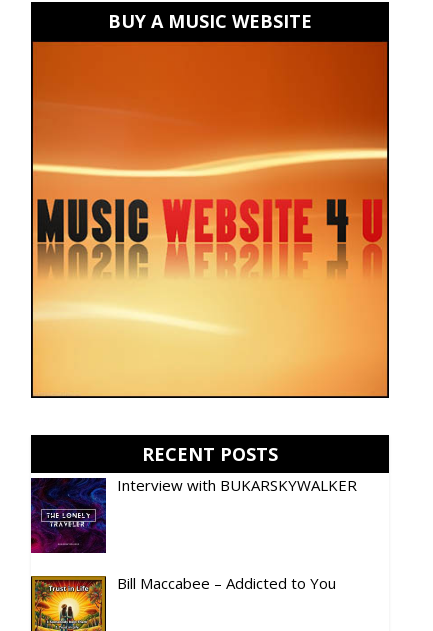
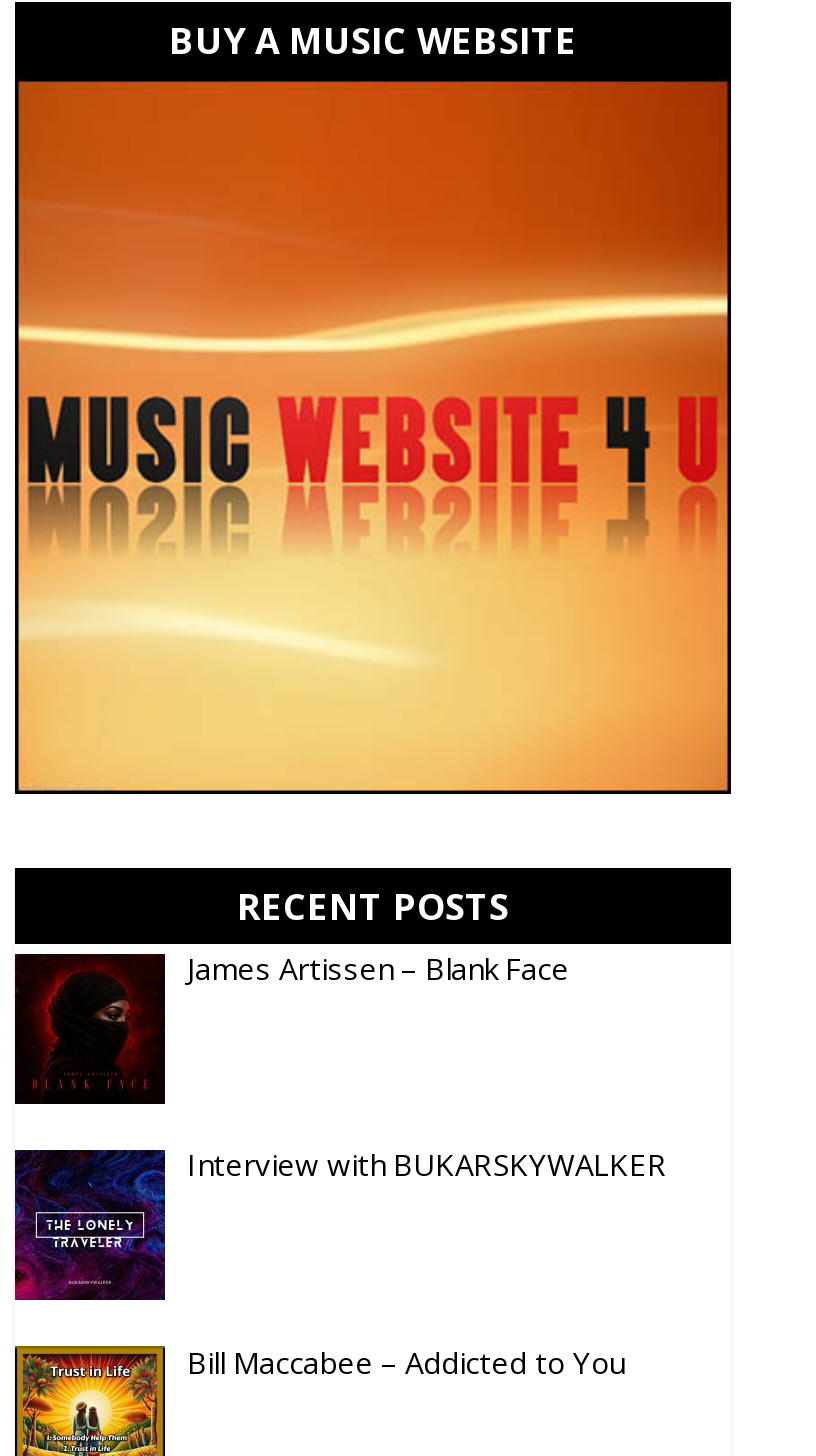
+ [image]
+ James Artissen – Blank Face
